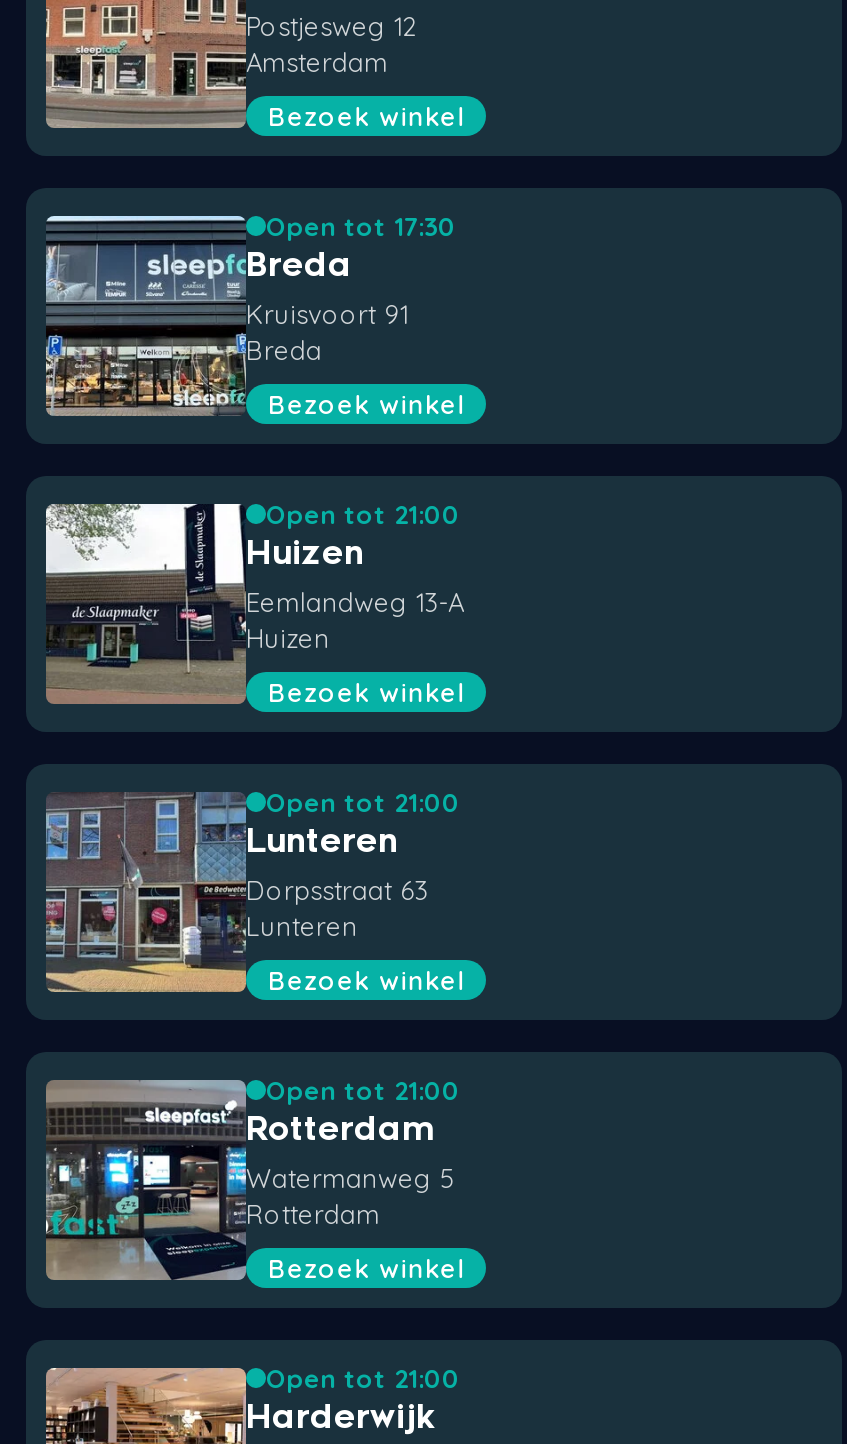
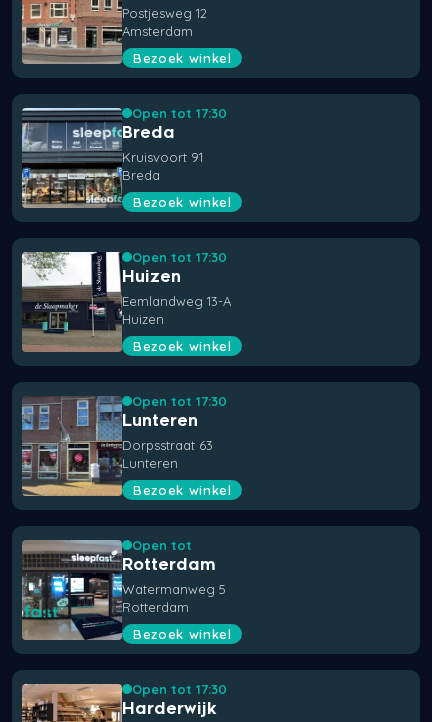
- Open tot 21:00
+ Open tot 17:30

- Open tot 21:00
+ Open tot 17:30

- Open tot 21:00
+ Open tot

- Open tot 21:00
+ Open tot 17:30
